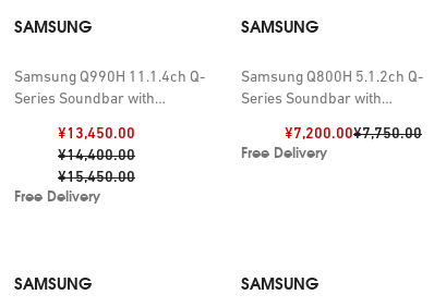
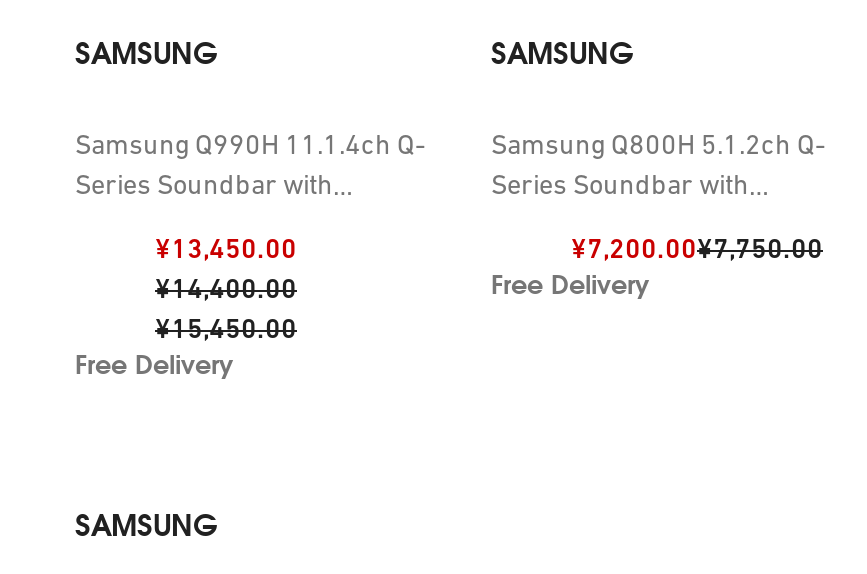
- SAMSUNG
